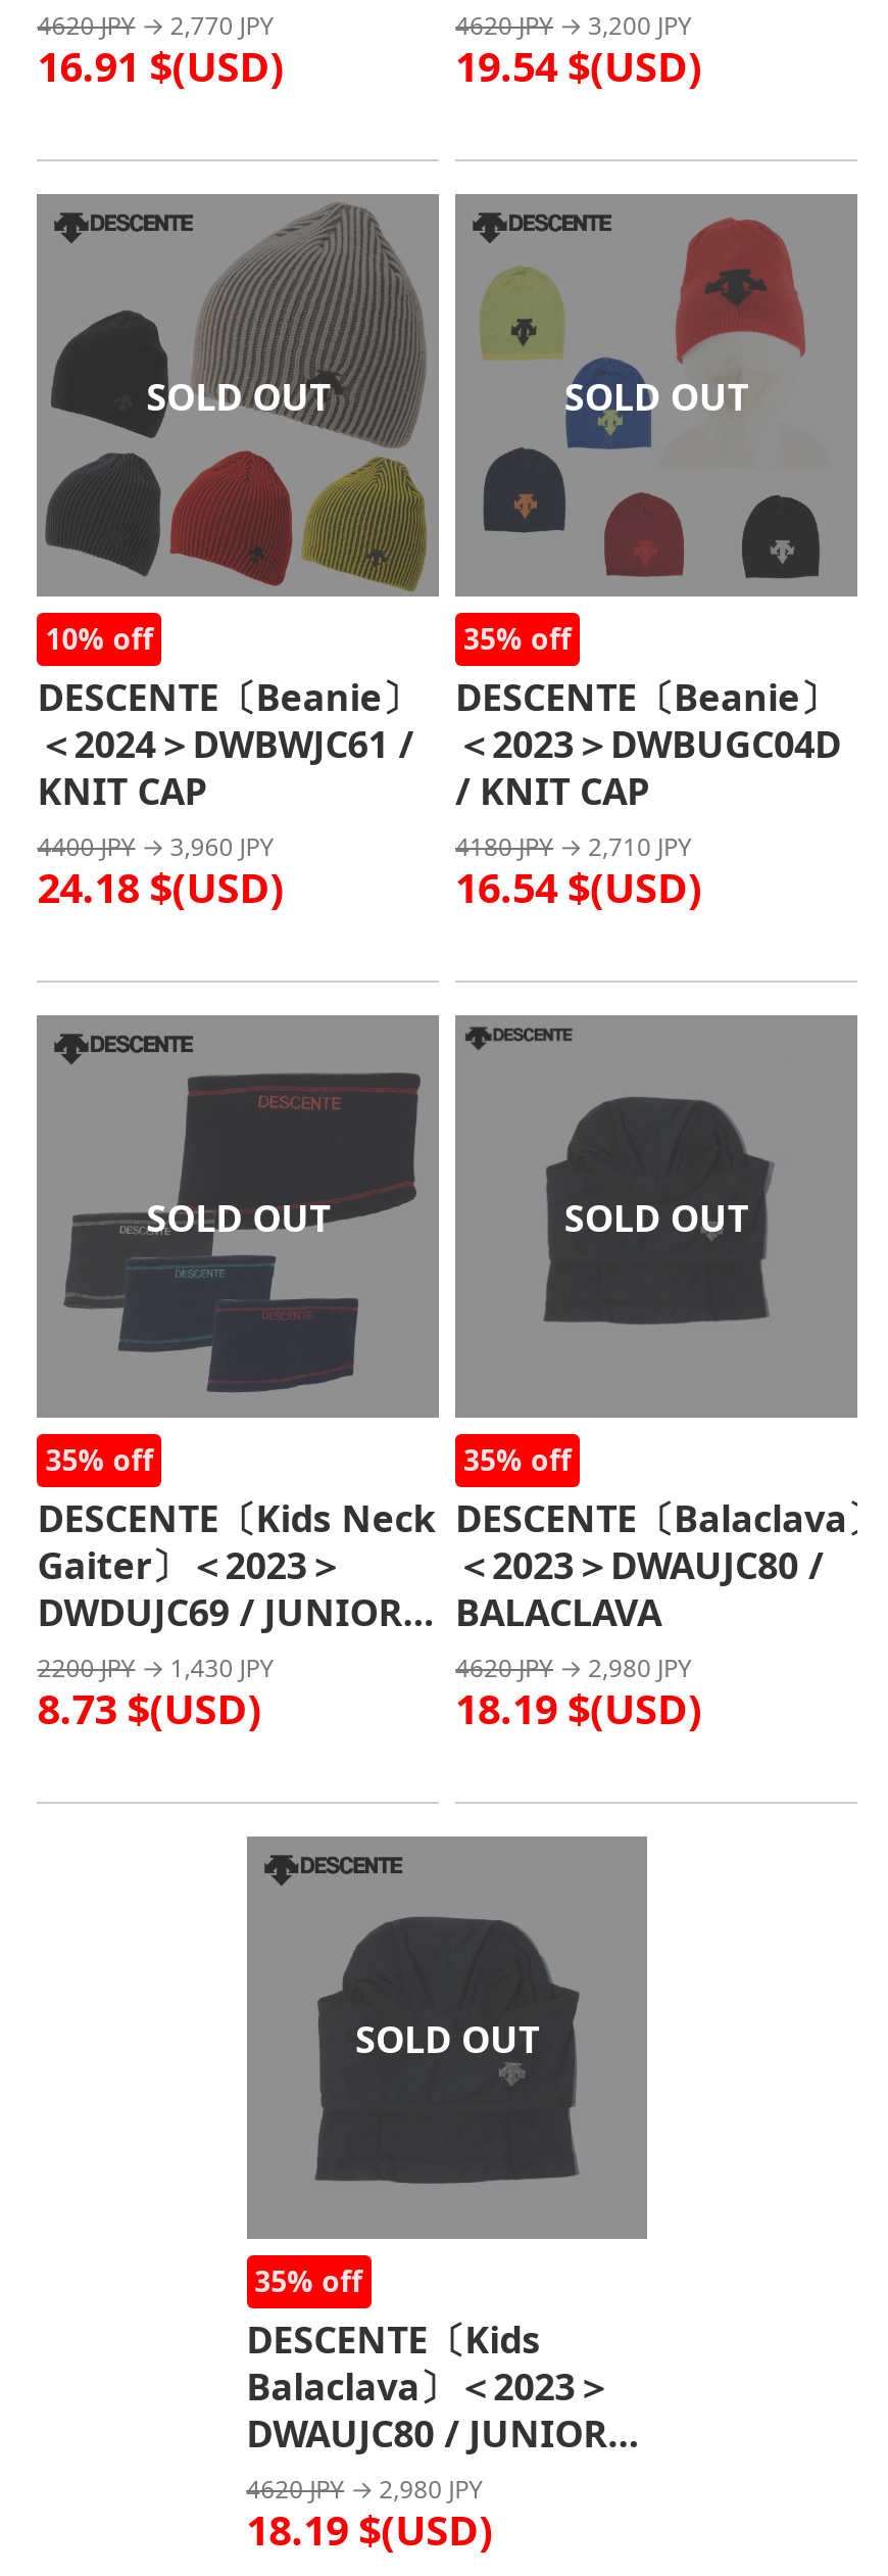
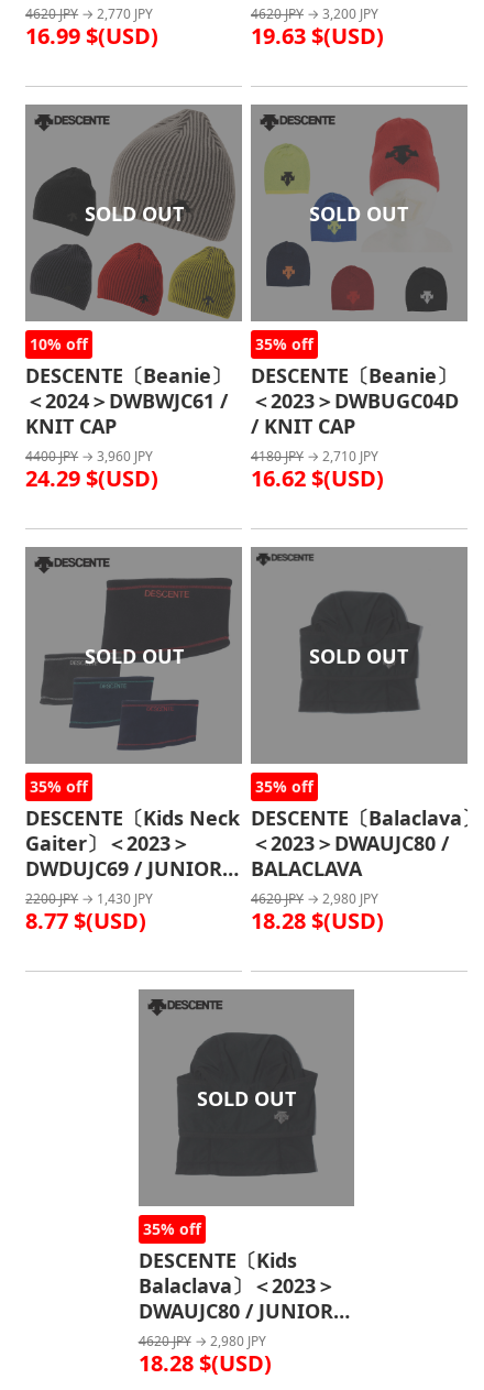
- 16.91 $(USD)
+ 16.99 $(USD)

- 19.54 $(USD)
+ 19.63 $(USD)

- 24.18 $(USD)
+ 24.29 $(USD)

- 16.54 $(USD)
+ 16.62 $(USD)

- 8.73 $(USD)
+ 8.77 $(USD)

- 18.19 $(USD)
+ 18.28 $(USD)

- 18.19 $(USD)
+ 18.28 $(USD)
